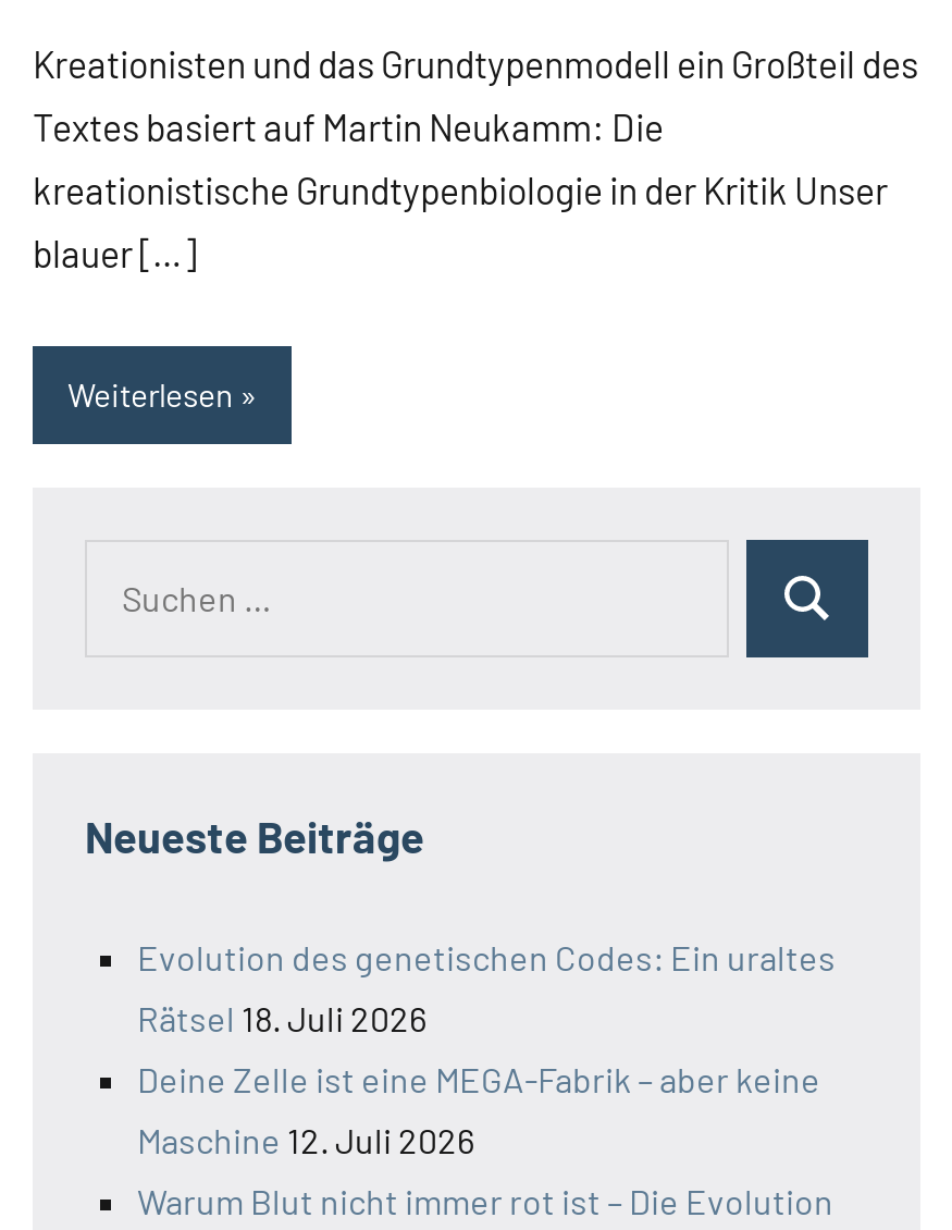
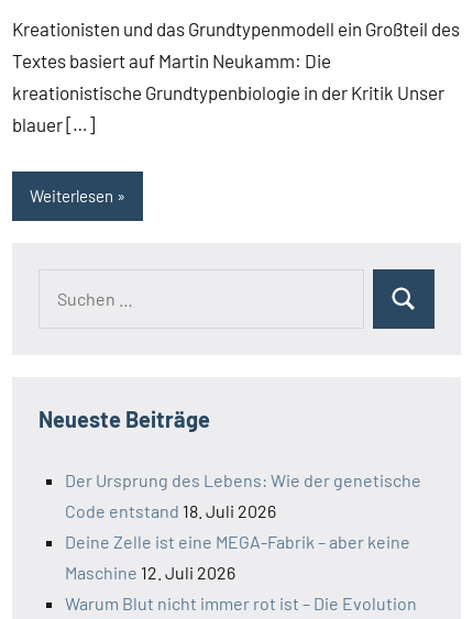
- Evolution des genetischen Codes: Ein uraltes
+ Der Ursprung des Lebens: Wie der genetische

- Rätsel 18. Juli 2026
+ Code entstand 18. Juli 2026
